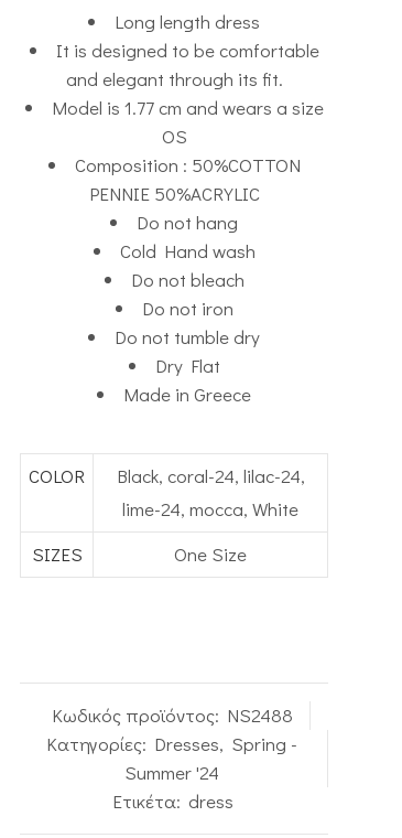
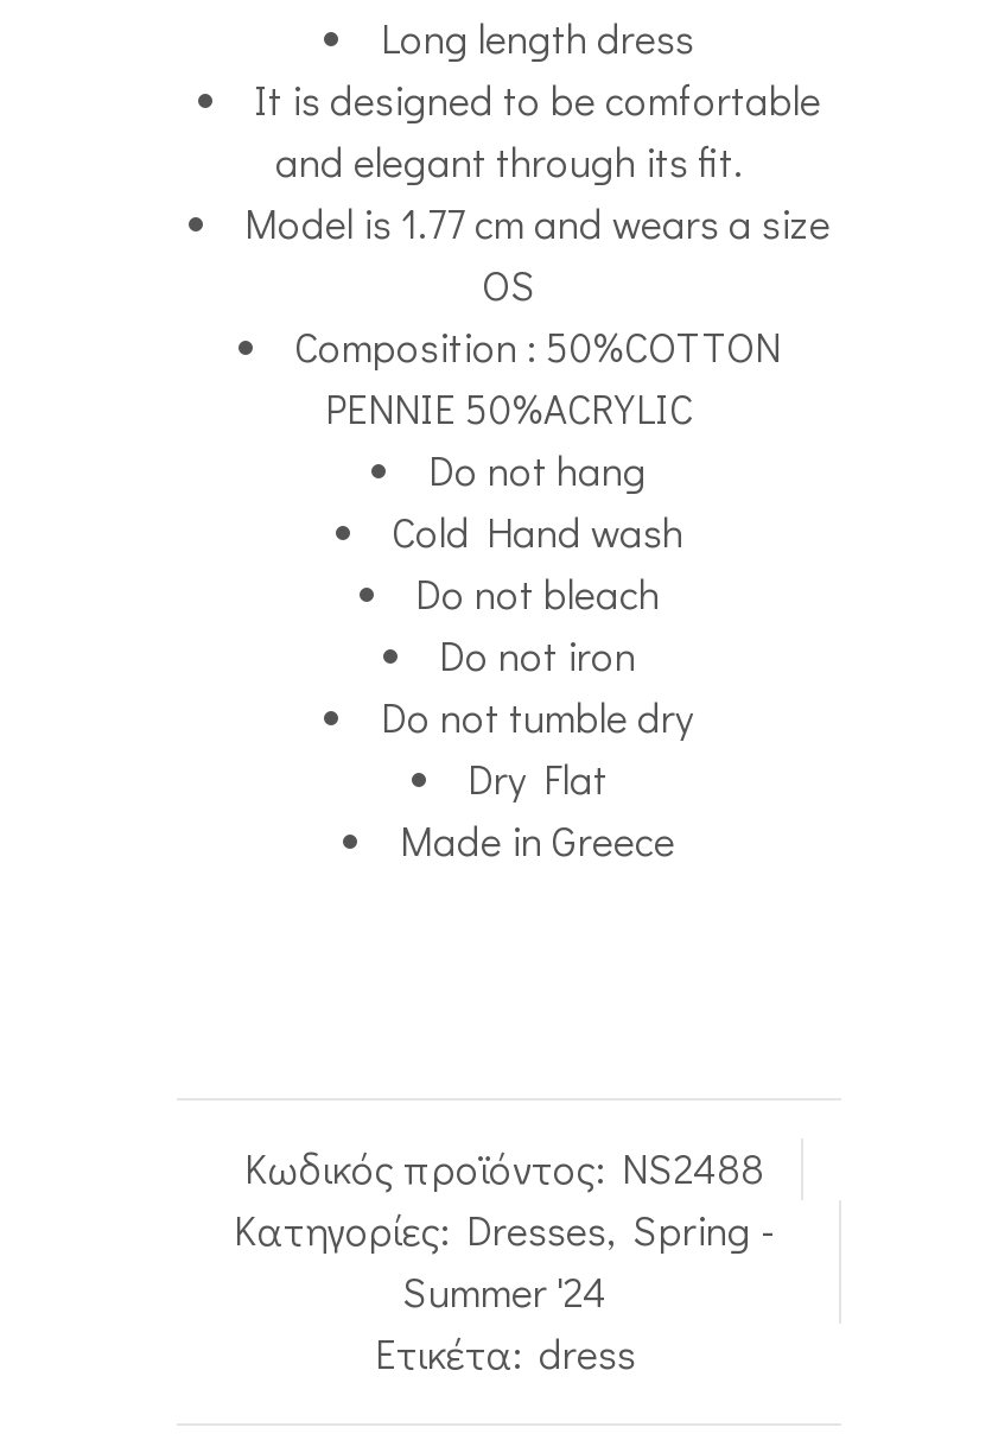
- COLOR
- Black, coral-24, lilac-24,
- lime-24, mocca, White
- SIZES
- One Size
